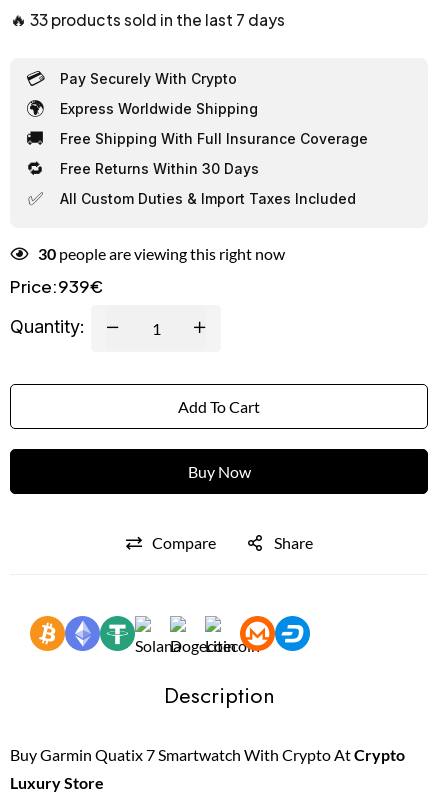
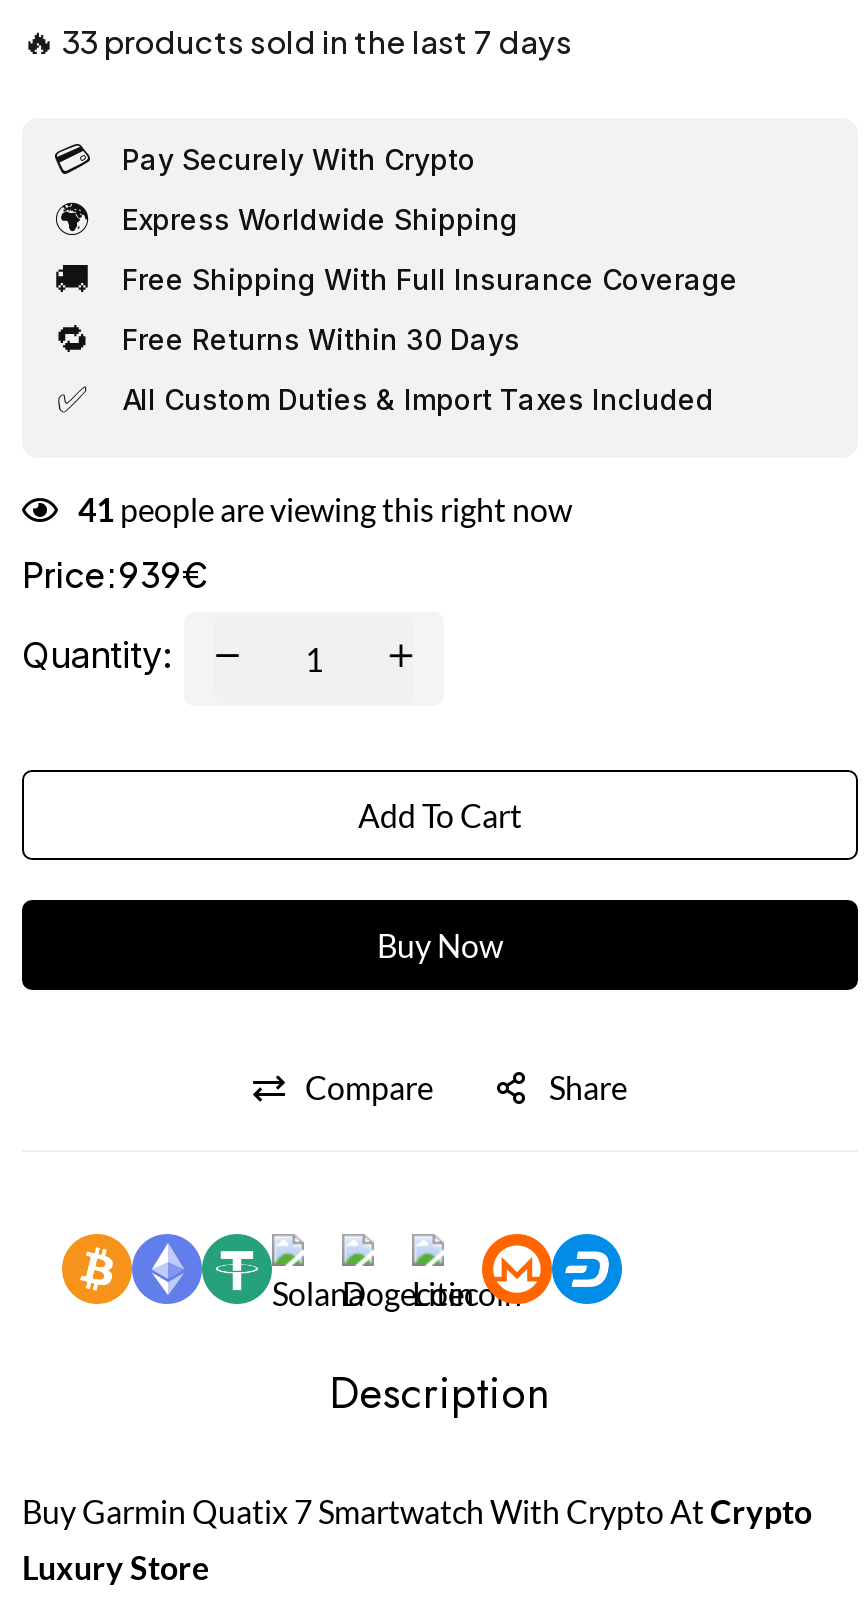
- 30 people are viewing this right now
+ 41 people are viewing this right now
